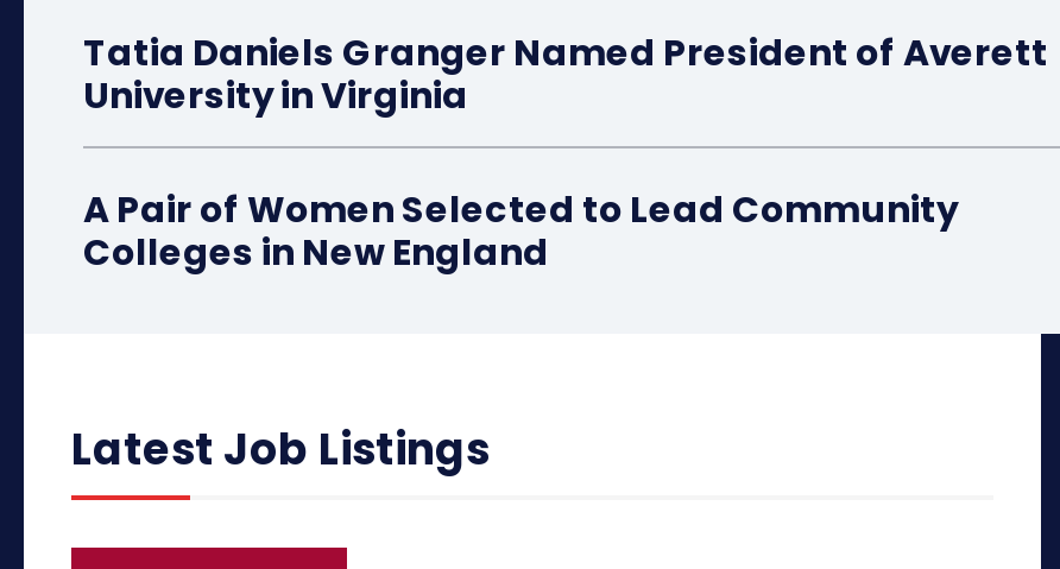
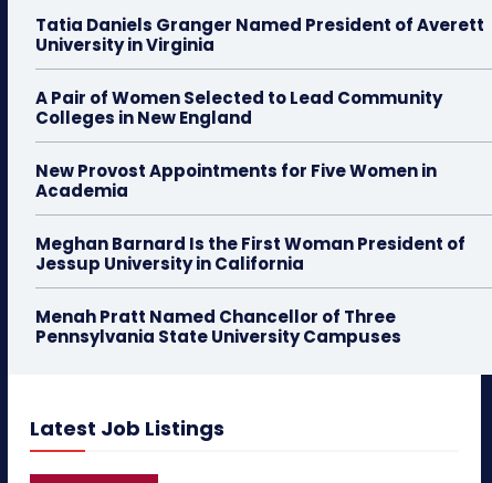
+ New Provost Appointments for Five Women in
+ Academia
+ Meghan Barnard Is the First Woman President of
+ Jessup University in California
+ Menah Pratt Named Chancellor of Three
+ Pennsylvania State University Campuses
